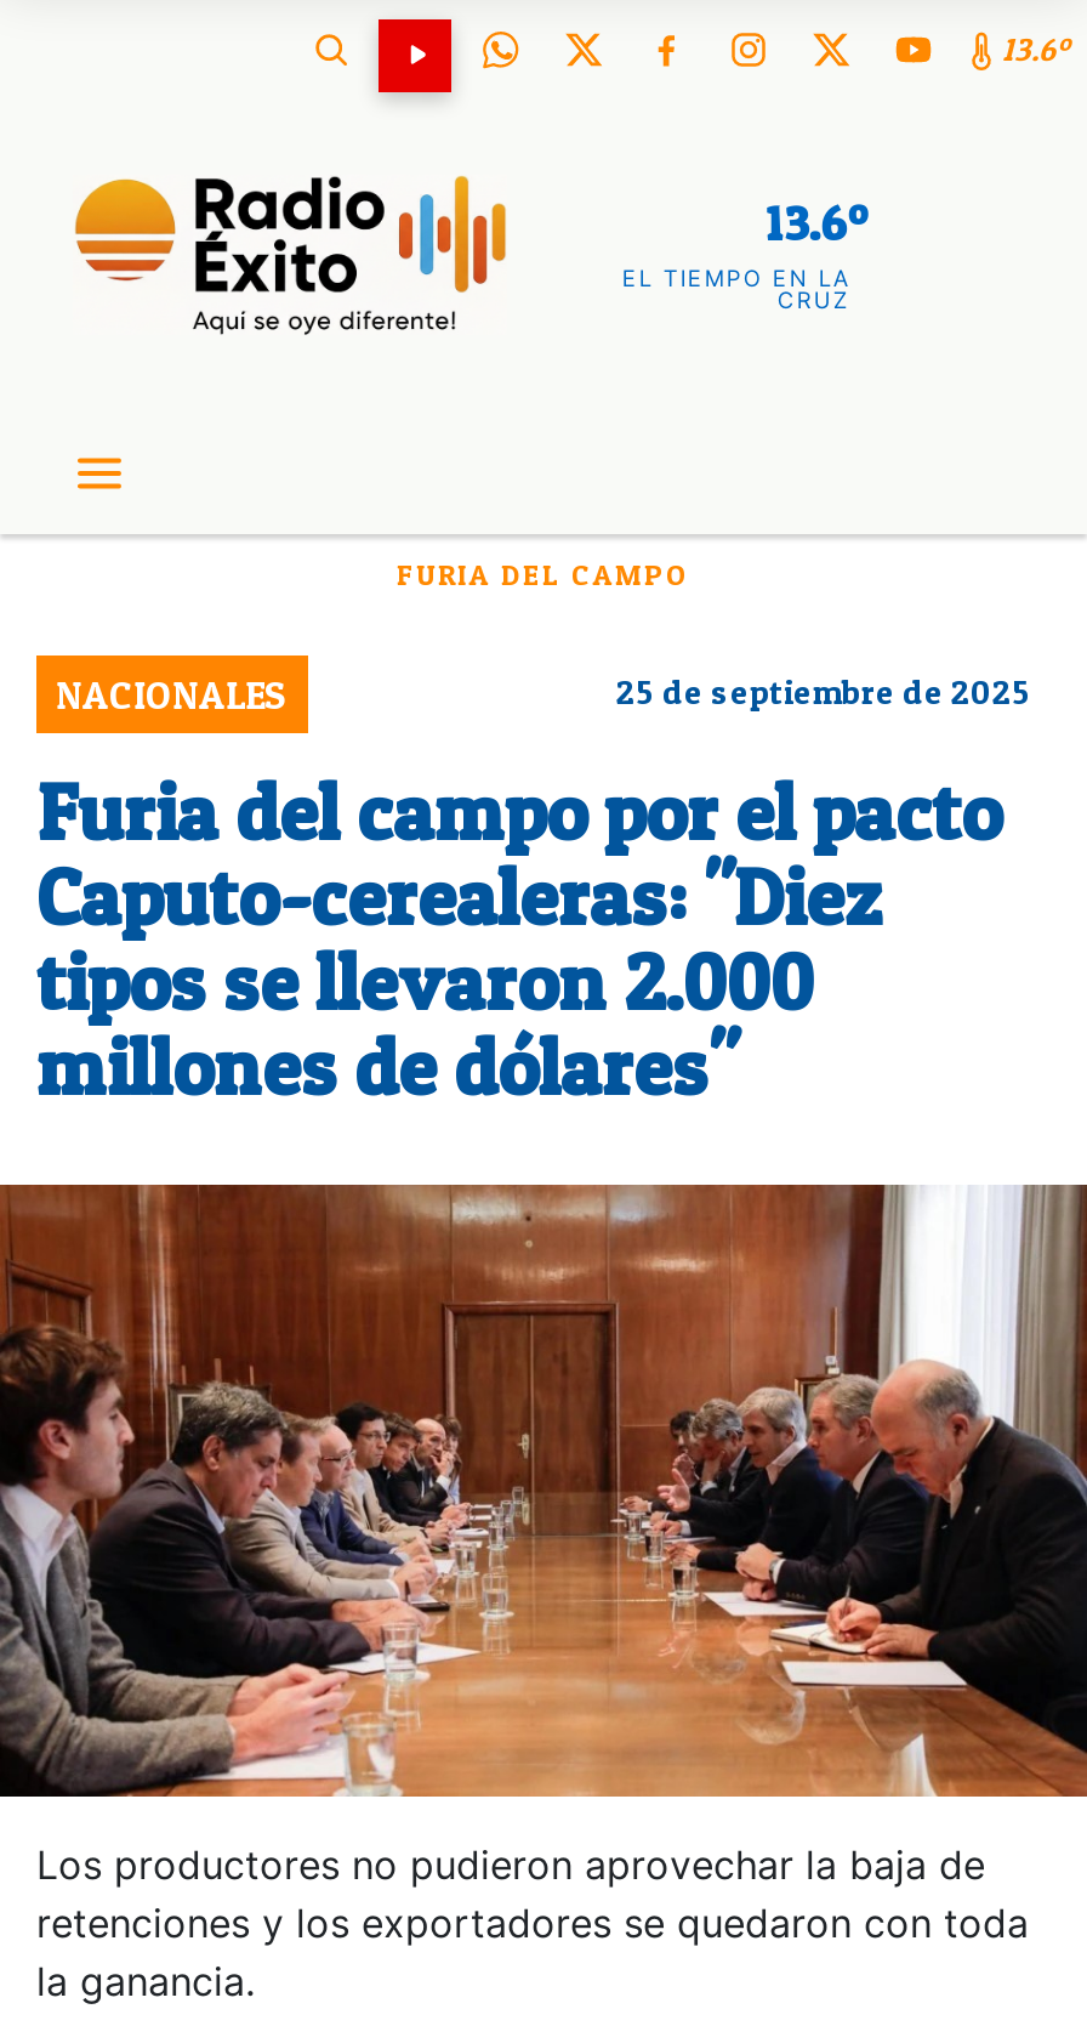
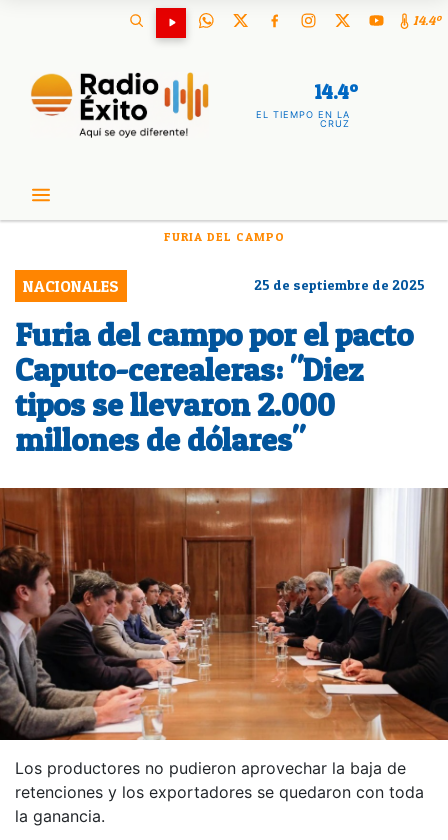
- 13.6º
+ 14.4º

- 13.6º
+ 14.4º
